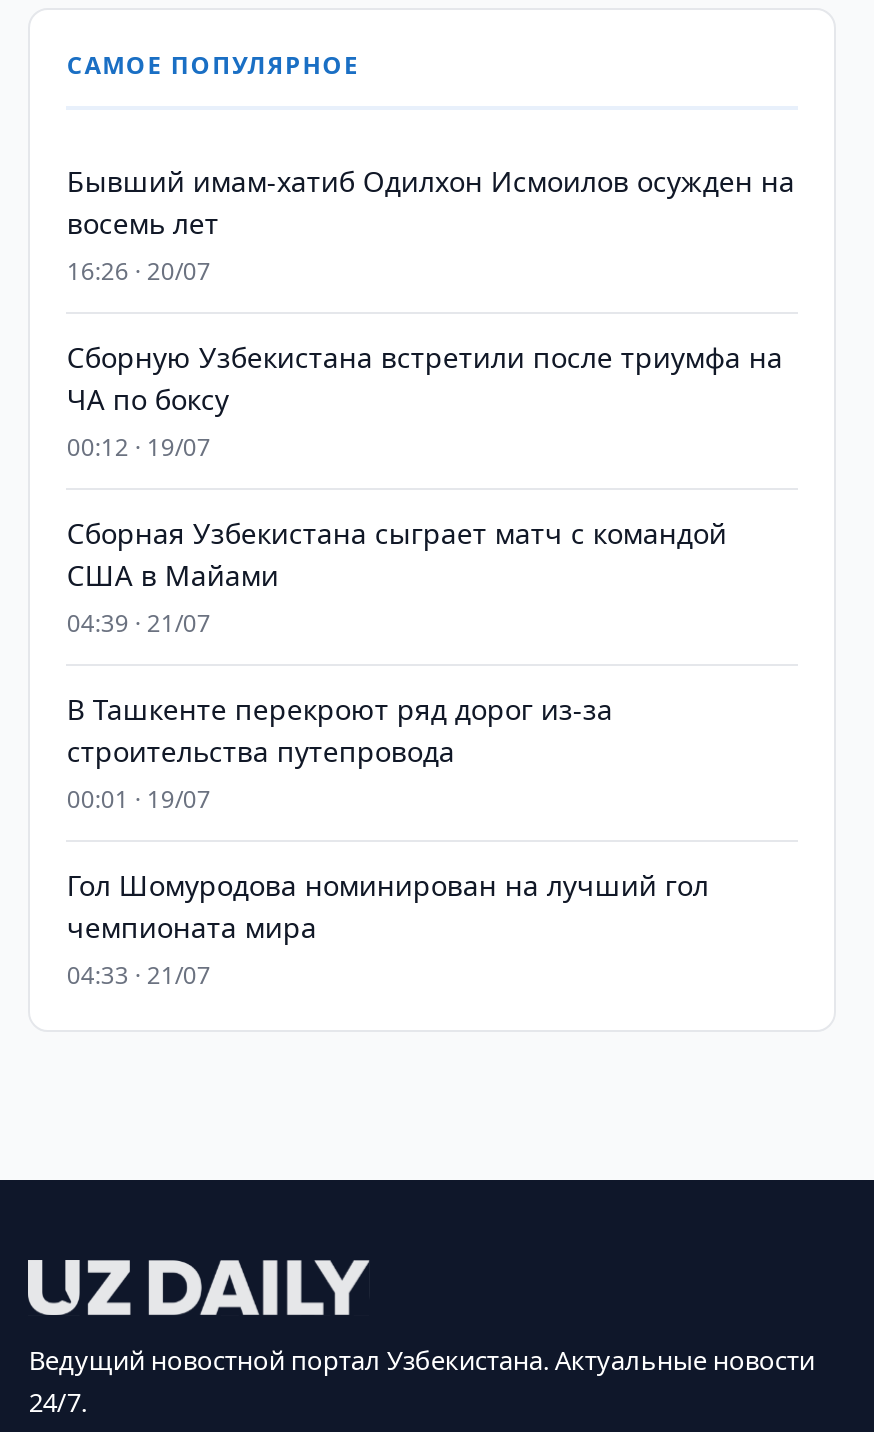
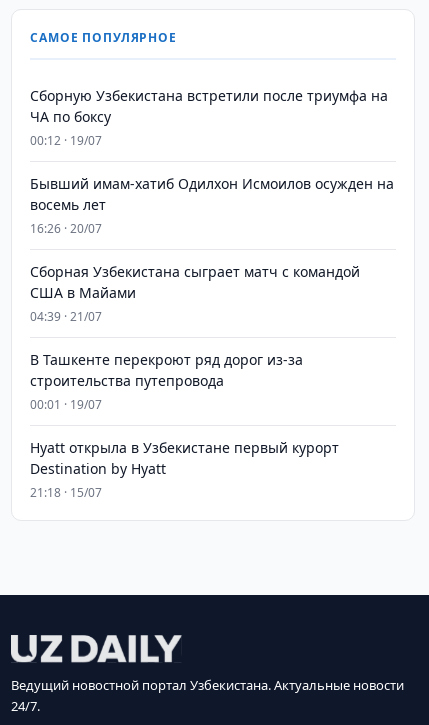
moved down: Бывший имам-хатиб Одилхон Исмоилов осужден на | восемь лет | 16:26 · 20/07

moved up: Сборную Узбекистана встретили после триумфа на | ЧА по боксу | 00:12 · 19/07

- Гол Шомуродова номинирован на лучший гол
- чемпионата мира
- 04:33 · 21/07
+ Hyatt открыла в Узбекистане первый курорт
+ Destination by Hyatt
+ 21:18 · 15/07
